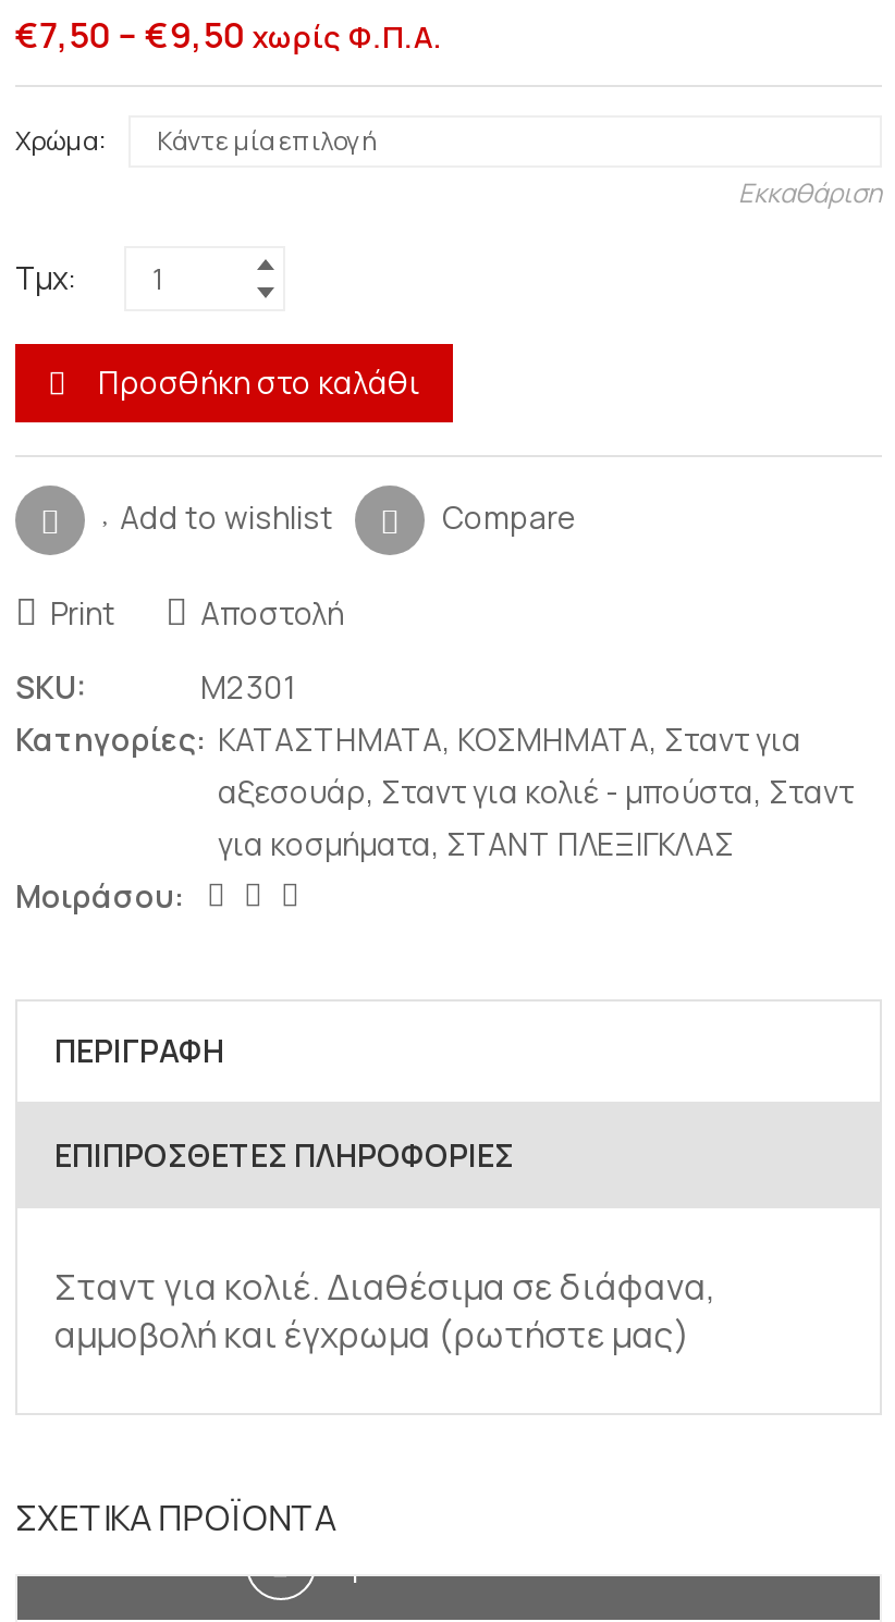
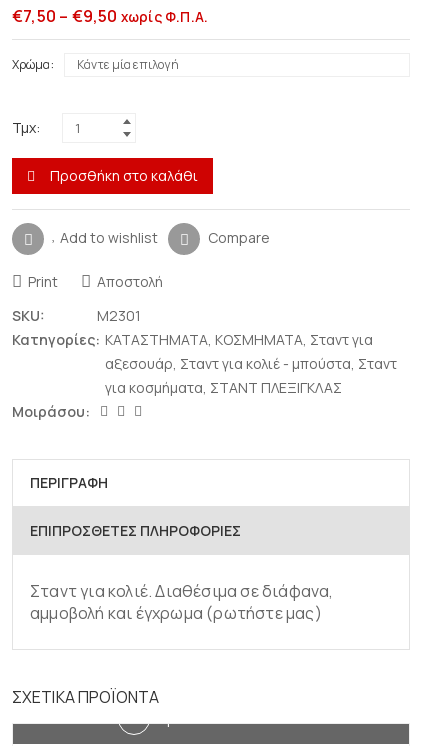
- Εκκαθάριση
